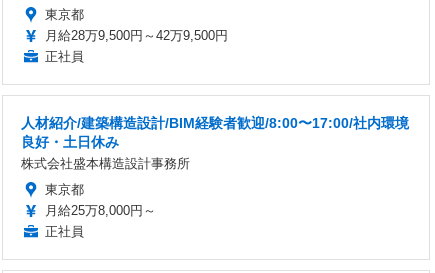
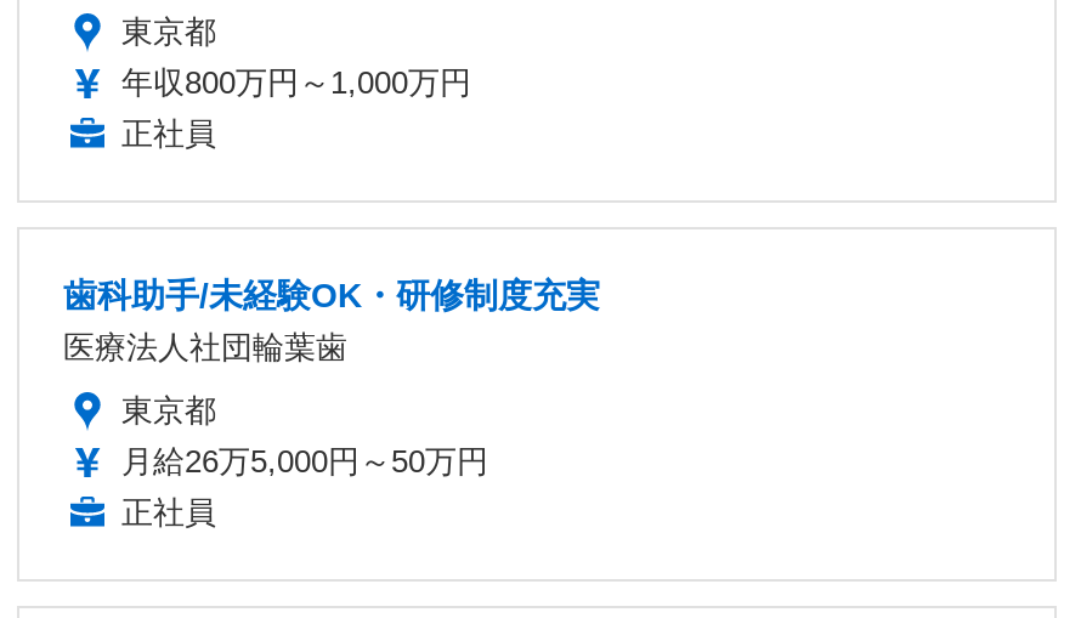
- 月給28万9,500円～42万9,500円
+ 年収800万円～1,000万円

- 人材紹介/建築構造設計/BIM経験者歓迎/8:00〜17:00/社内環境
- 良好・土日休み
- 株式会社盛本構造設計事務所
+ 歯科助手/未経験OK・研修制度充実
+ 医療法人社団輪葉歯

- 月給25万8,000円～
+ 月給26万5,000円～50万円
